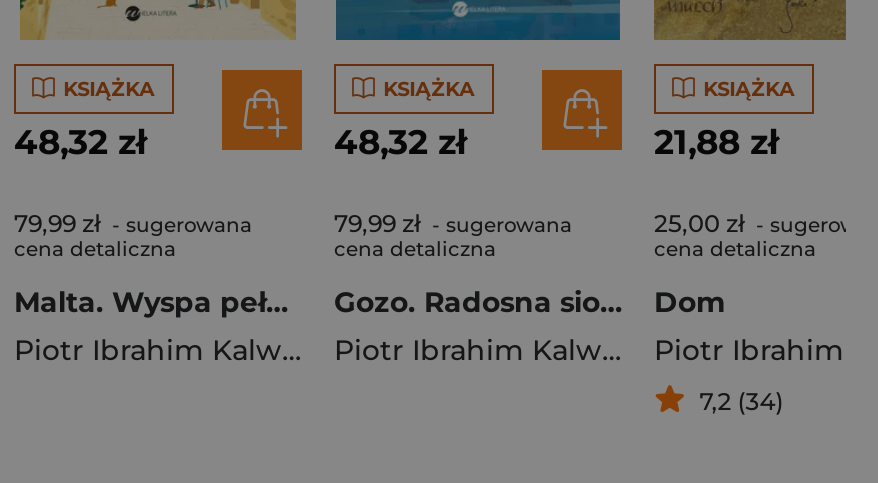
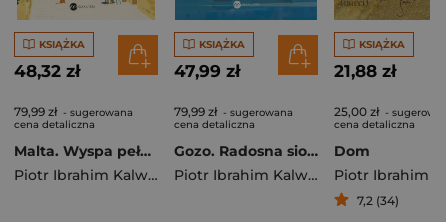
- 48,32 zł
+ 47,99 zł
